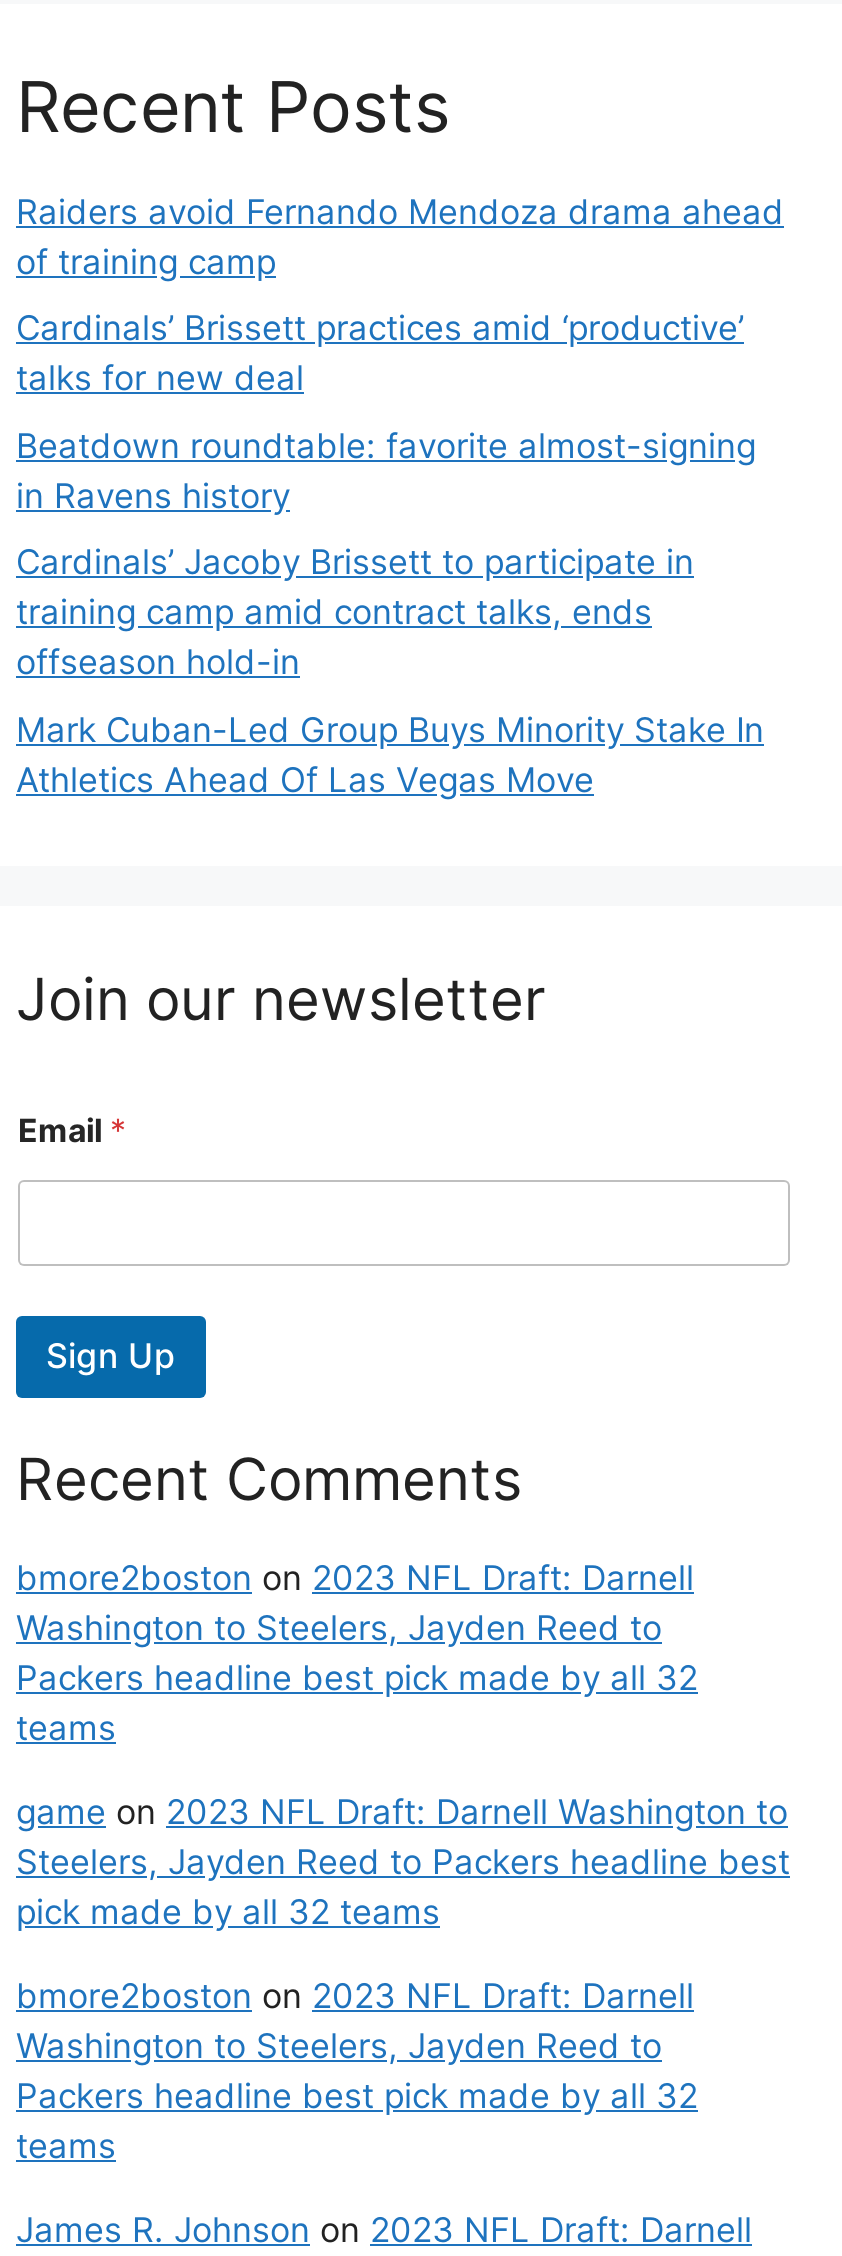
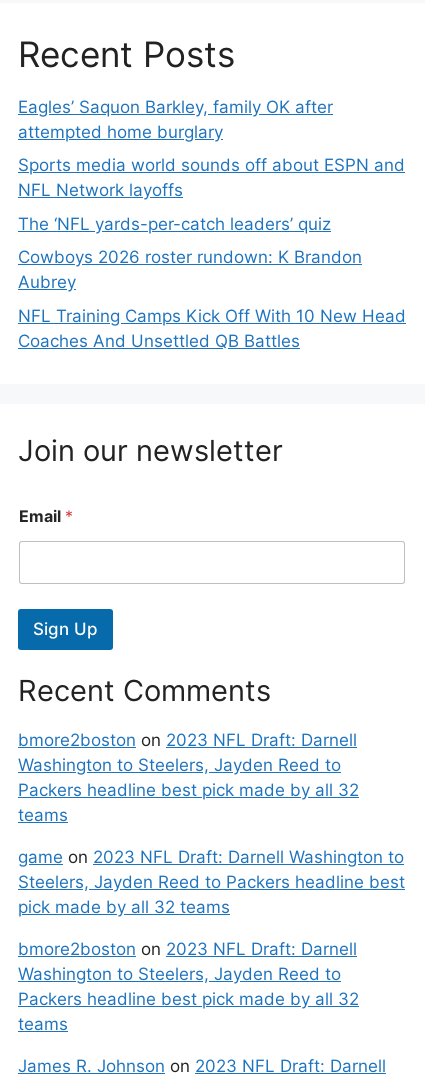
- Raiders avoid Fernando Mendoza drama ahead
- of training camp
+ Eagles’ Saquon Barkley, family OK after
+ attempted home burglary

- Cardinals’ Brissett practices amid ‘productive’
- talks for new deal
+ Sports media world sounds off about ESPN and
+ NFL Network layoffs

- Beatdown roundtable: favorite almost-signing
- in Ravens history
+ The ‘NFL yards-per-catch leaders’ quiz

- Cardinals’ Jacoby Brissett to participate in
- training camp amid contract talks, ends
- offseason hold-in
+ Cowboys 2026 roster rundown: K Brandon
+ Aubrey

- Mark Cuban-Led Group Buys Minority Stake In
- Athletics Ahead Of Las Vegas Move
+ NFL Training Camps Kick Off With 10 New Head
+ Coaches And Unsettled QB Battles
